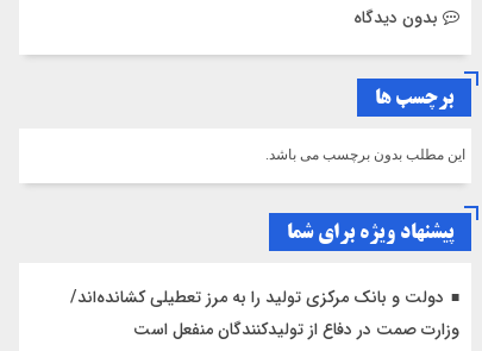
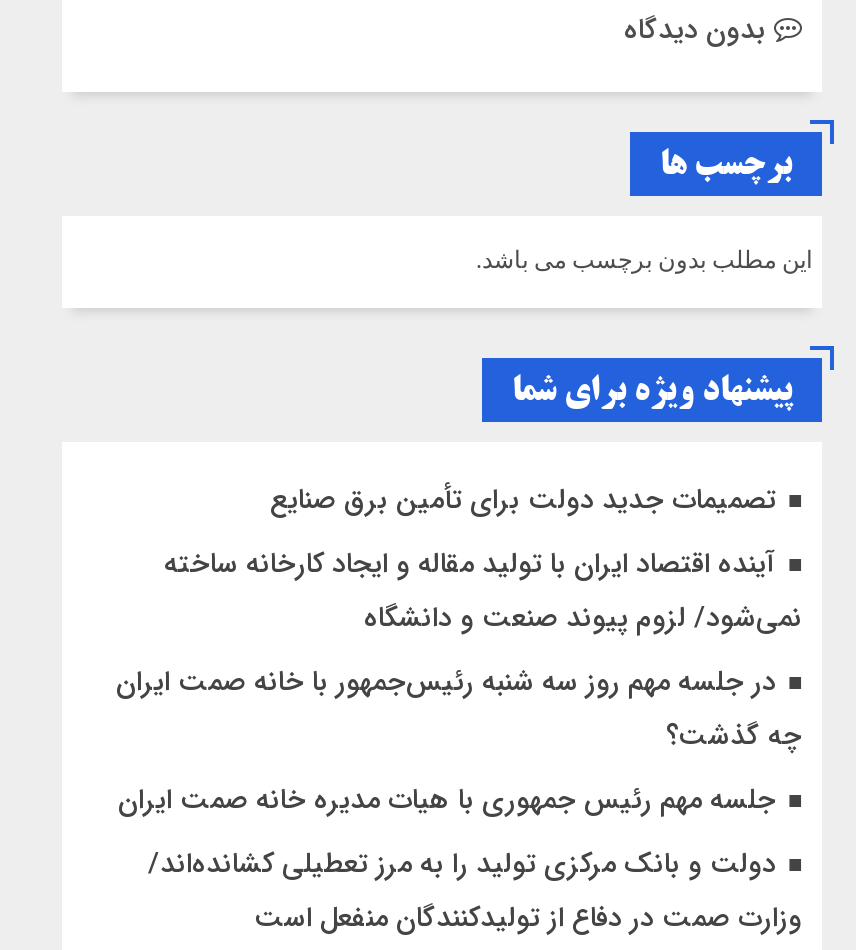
+ تصمیمات جدید دولت برای تأمین برق صنایع
+ آینده اقتصاد ایران با تولید مقاله و ایجاد کارخانه ساخته
+ نمی‌شود/ لزوم پیوند صنعت و دانشگاه
+ در جلسه مهم روز سه شنبه رئیس‌جمهور با خانه صمت ایران
+ چه گذشت؟
+ جلسه مهم رئیس جمهوری با هیات مدیره خانه صمت ایران
